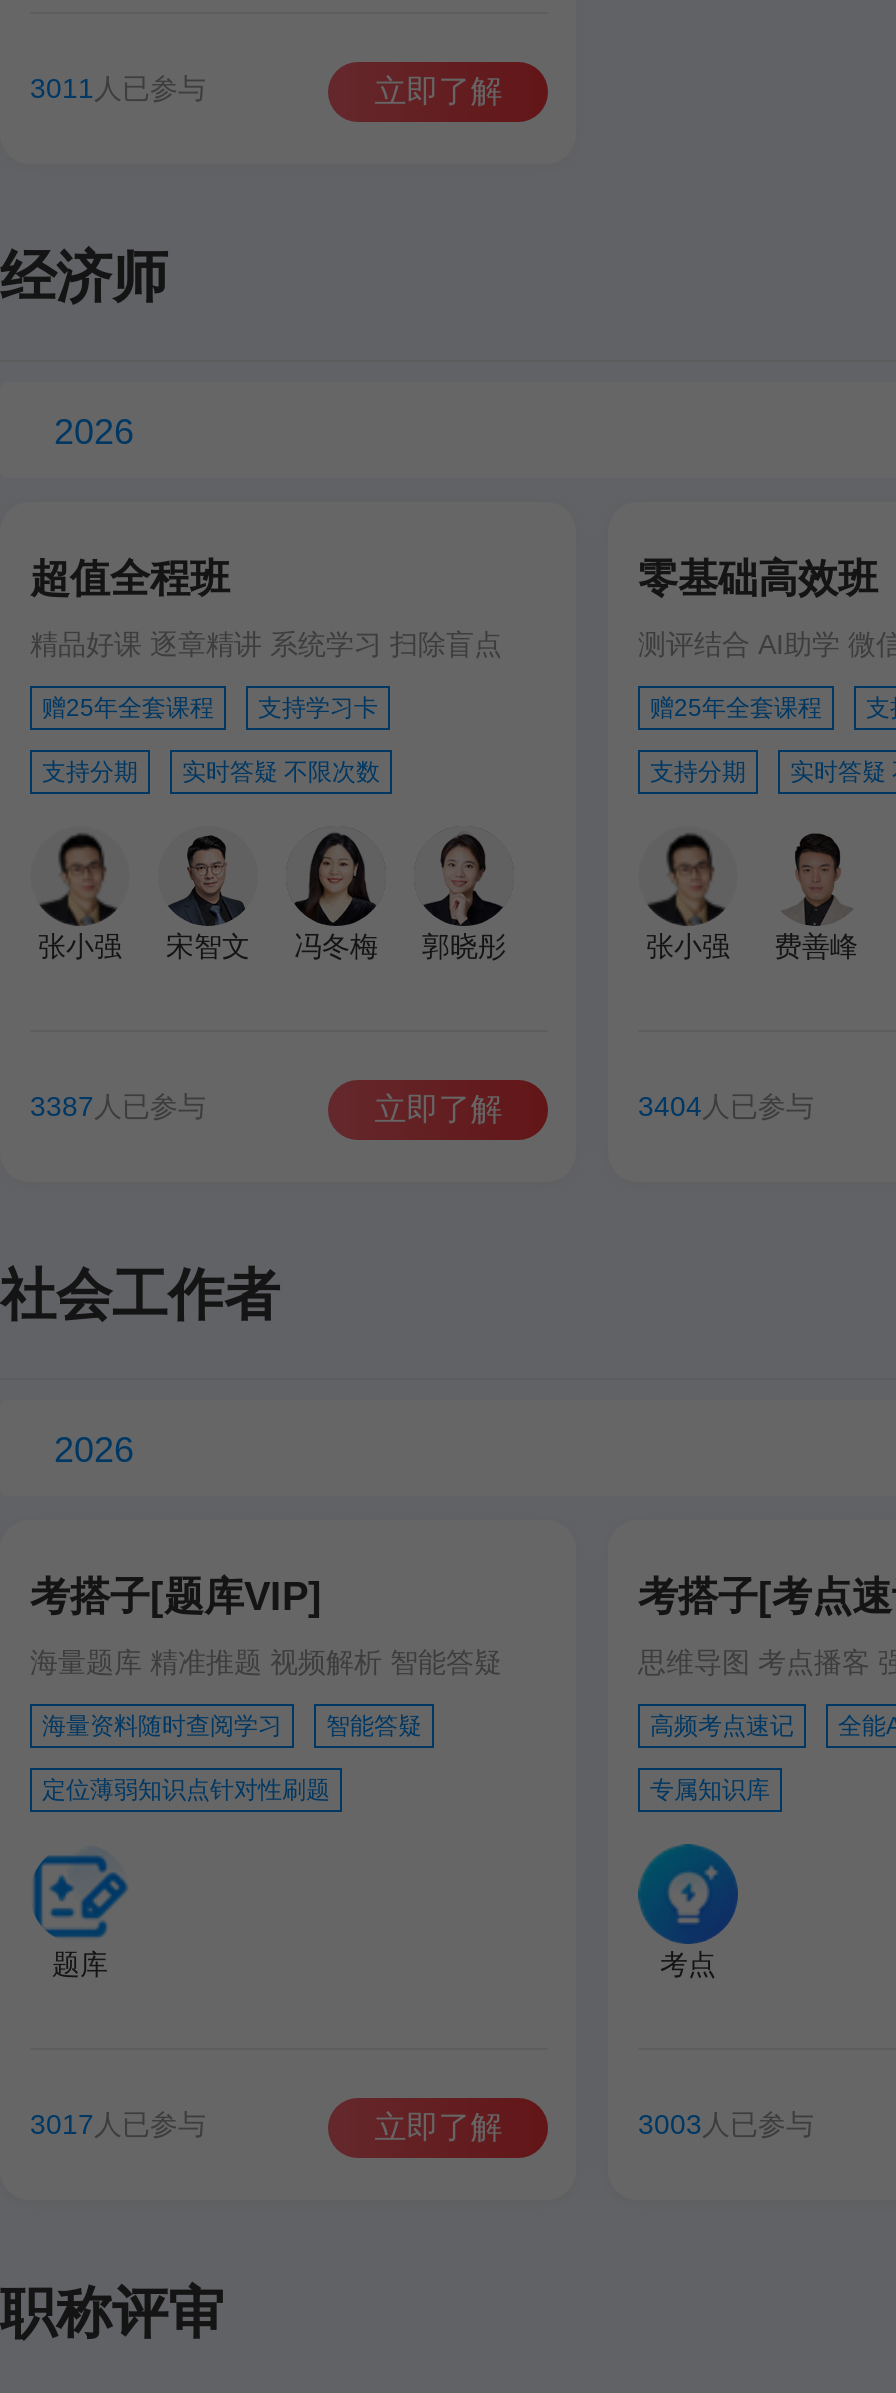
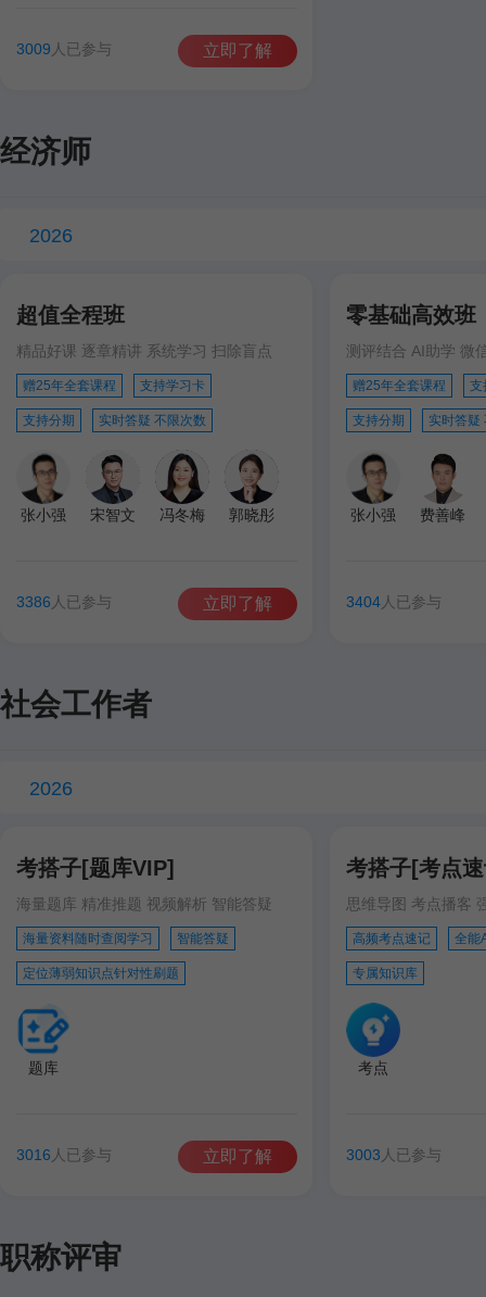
- 3011人已参与
+ 3009人已参与

- 3387人已参与
+ 3386人已参与

- 3017人已参与
+ 3016人已参与
